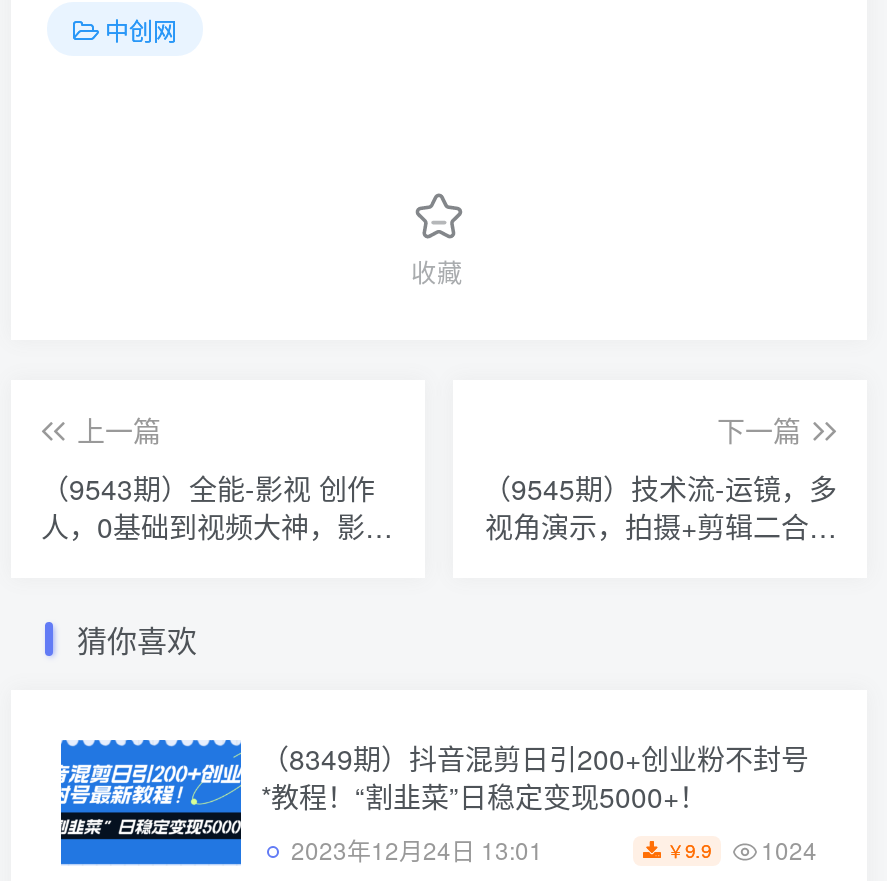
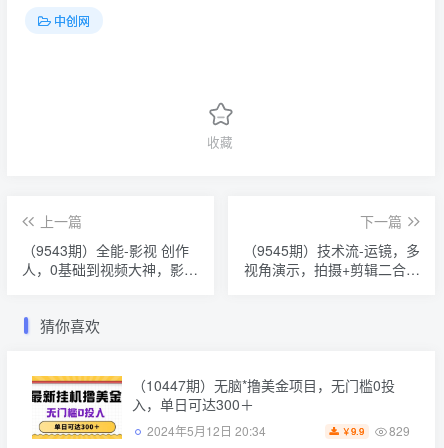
- [image]
- （8349期）抖音混剪日引200+创业粉不封号
- *教程！“割韭菜”日稳定变现5000+！
- 2023年12月24日 13:01
+ [image]
+ （10447期）无脑*撸美金项目，无门槛0投
+ 入，单日可达300＋
+ 2024年5月12日 20:34

- ￥9.9 1024
+ ￥9.9 829
